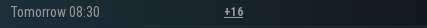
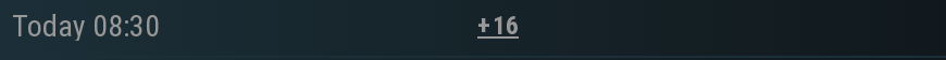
- Tomorrow 08:30
+ Today 08:30
